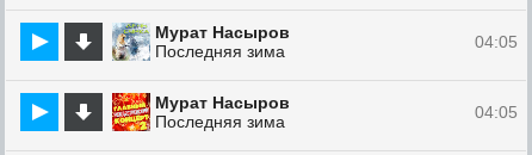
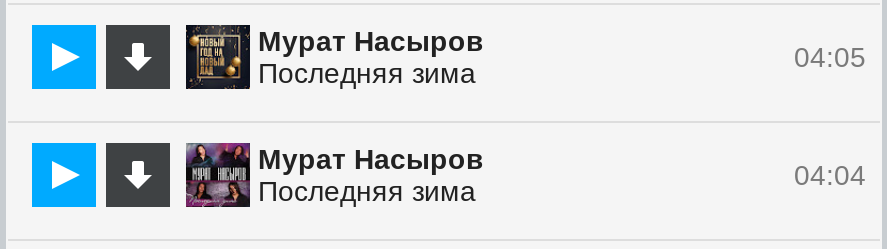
- [image]
+ [image]

- [image]
+ [image]

- 04:05
+ 04:04
